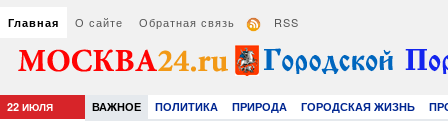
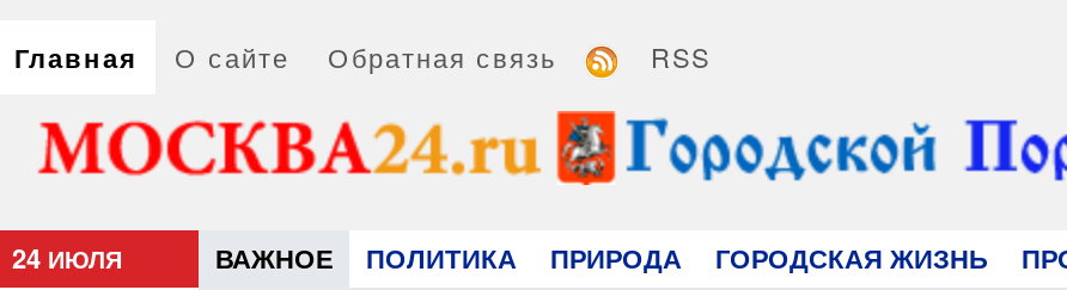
- 22 ИЮЛЯ
+ 24 ИЮЛЯ
